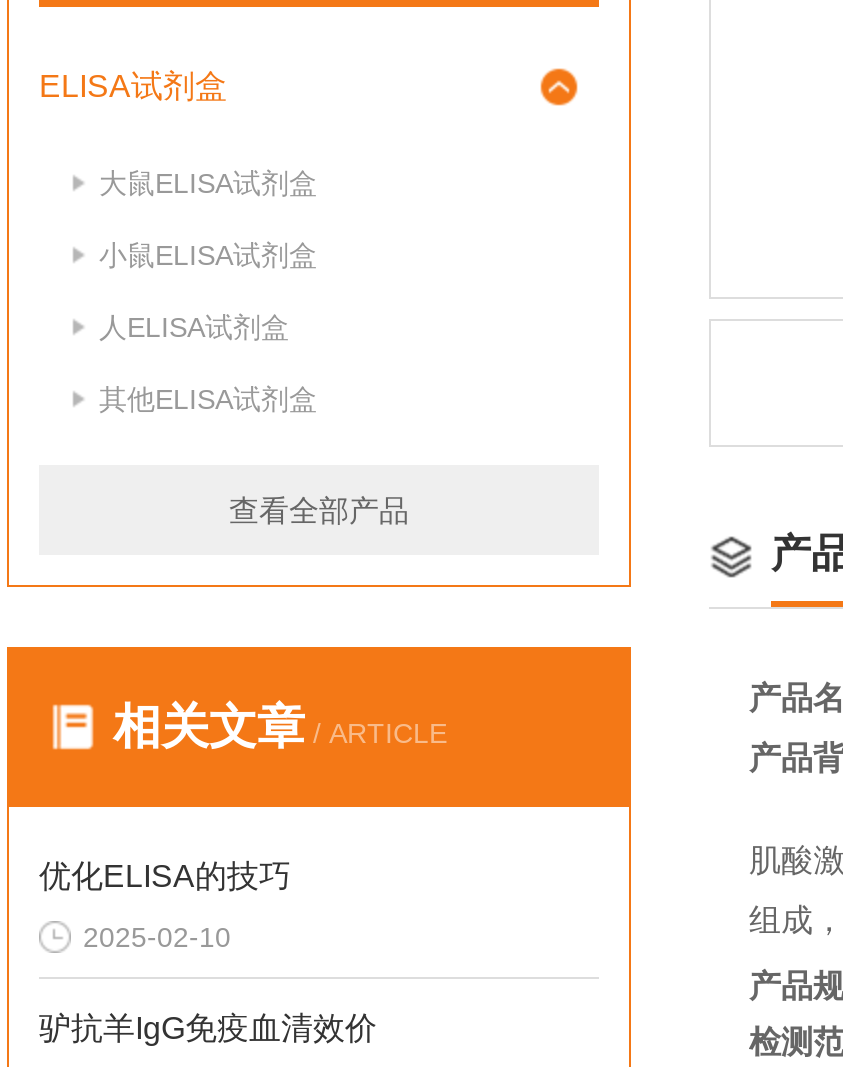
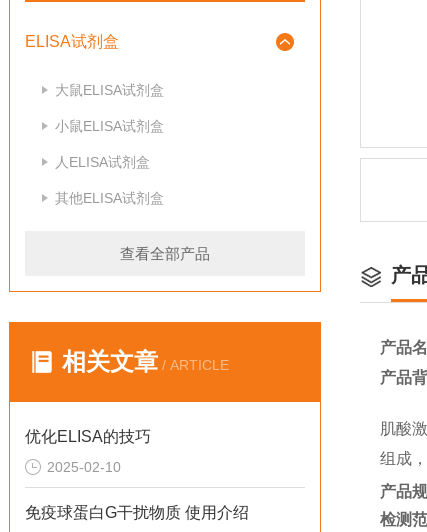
- 驴抗羊IgG免疫血清效价
+ 免疫球蛋白G干扰物质 使用介绍
